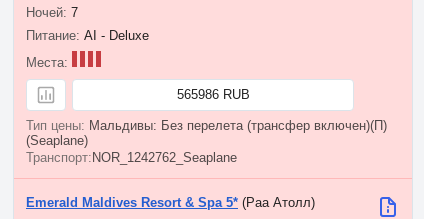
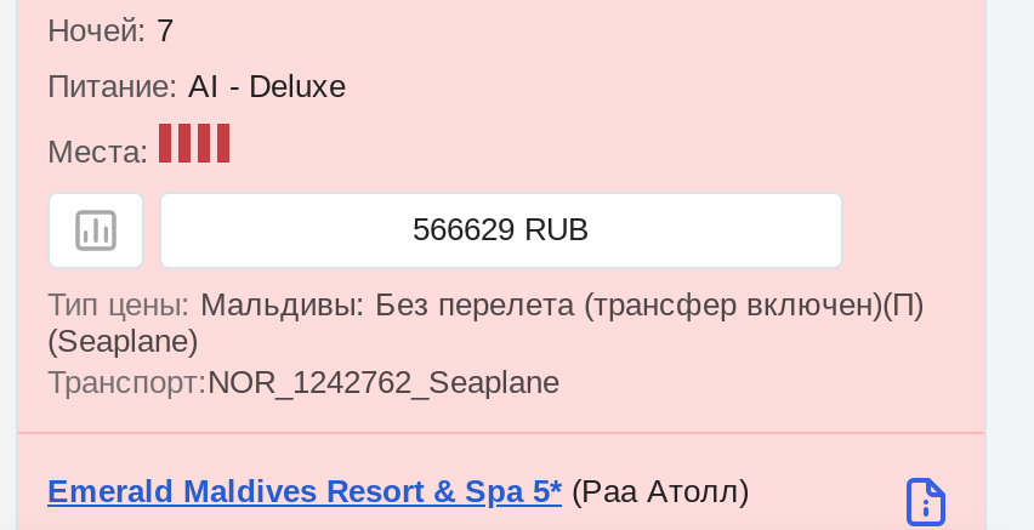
- 565986 RUB
+ 566629 RUB
